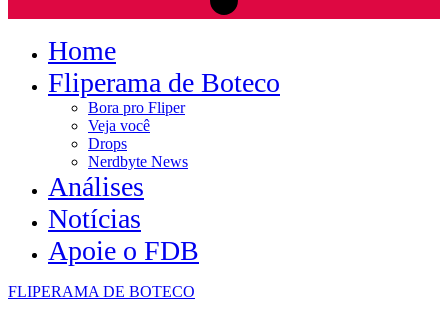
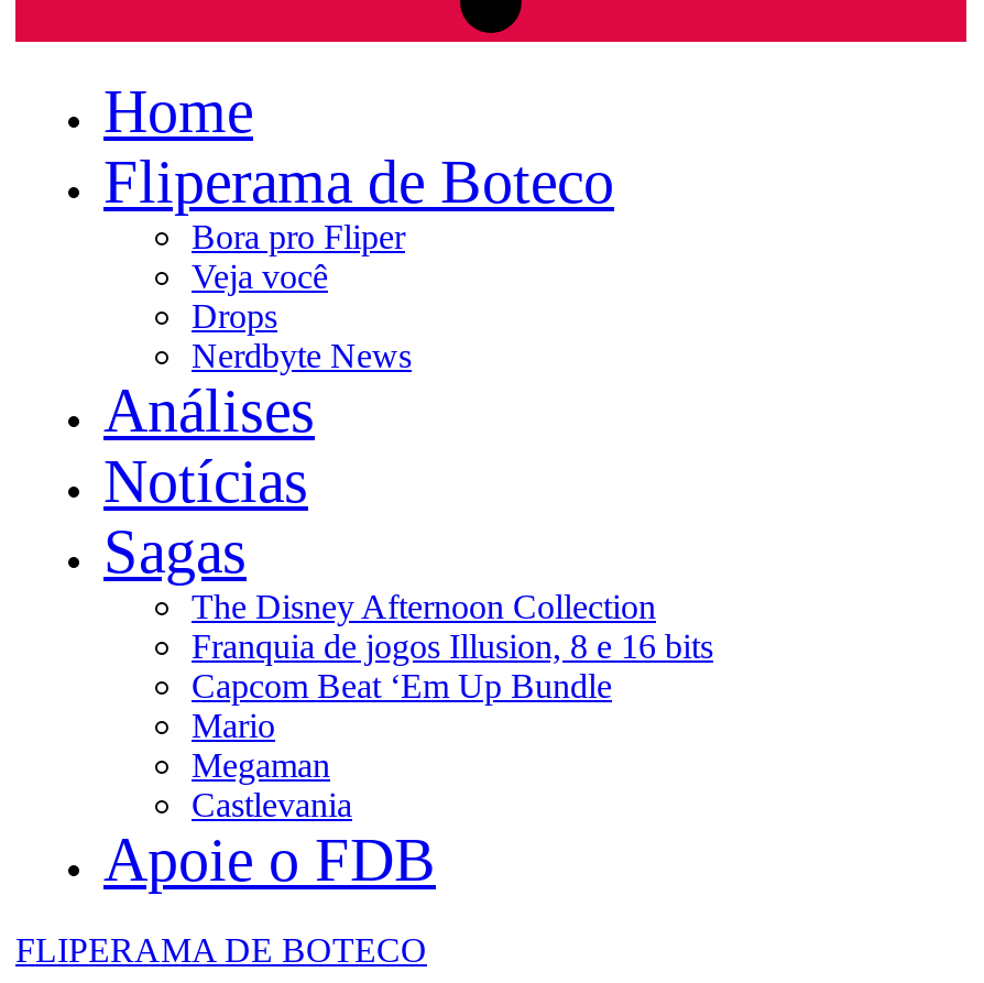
+ Sagas
+ The Disney Afternoon Collection
+ Franquia de jogos Illusion, 8 e 16 bits
+ Capcom Beat ‘Em Up Bundle
+ Mario
+ Megaman
+ Castlevania
